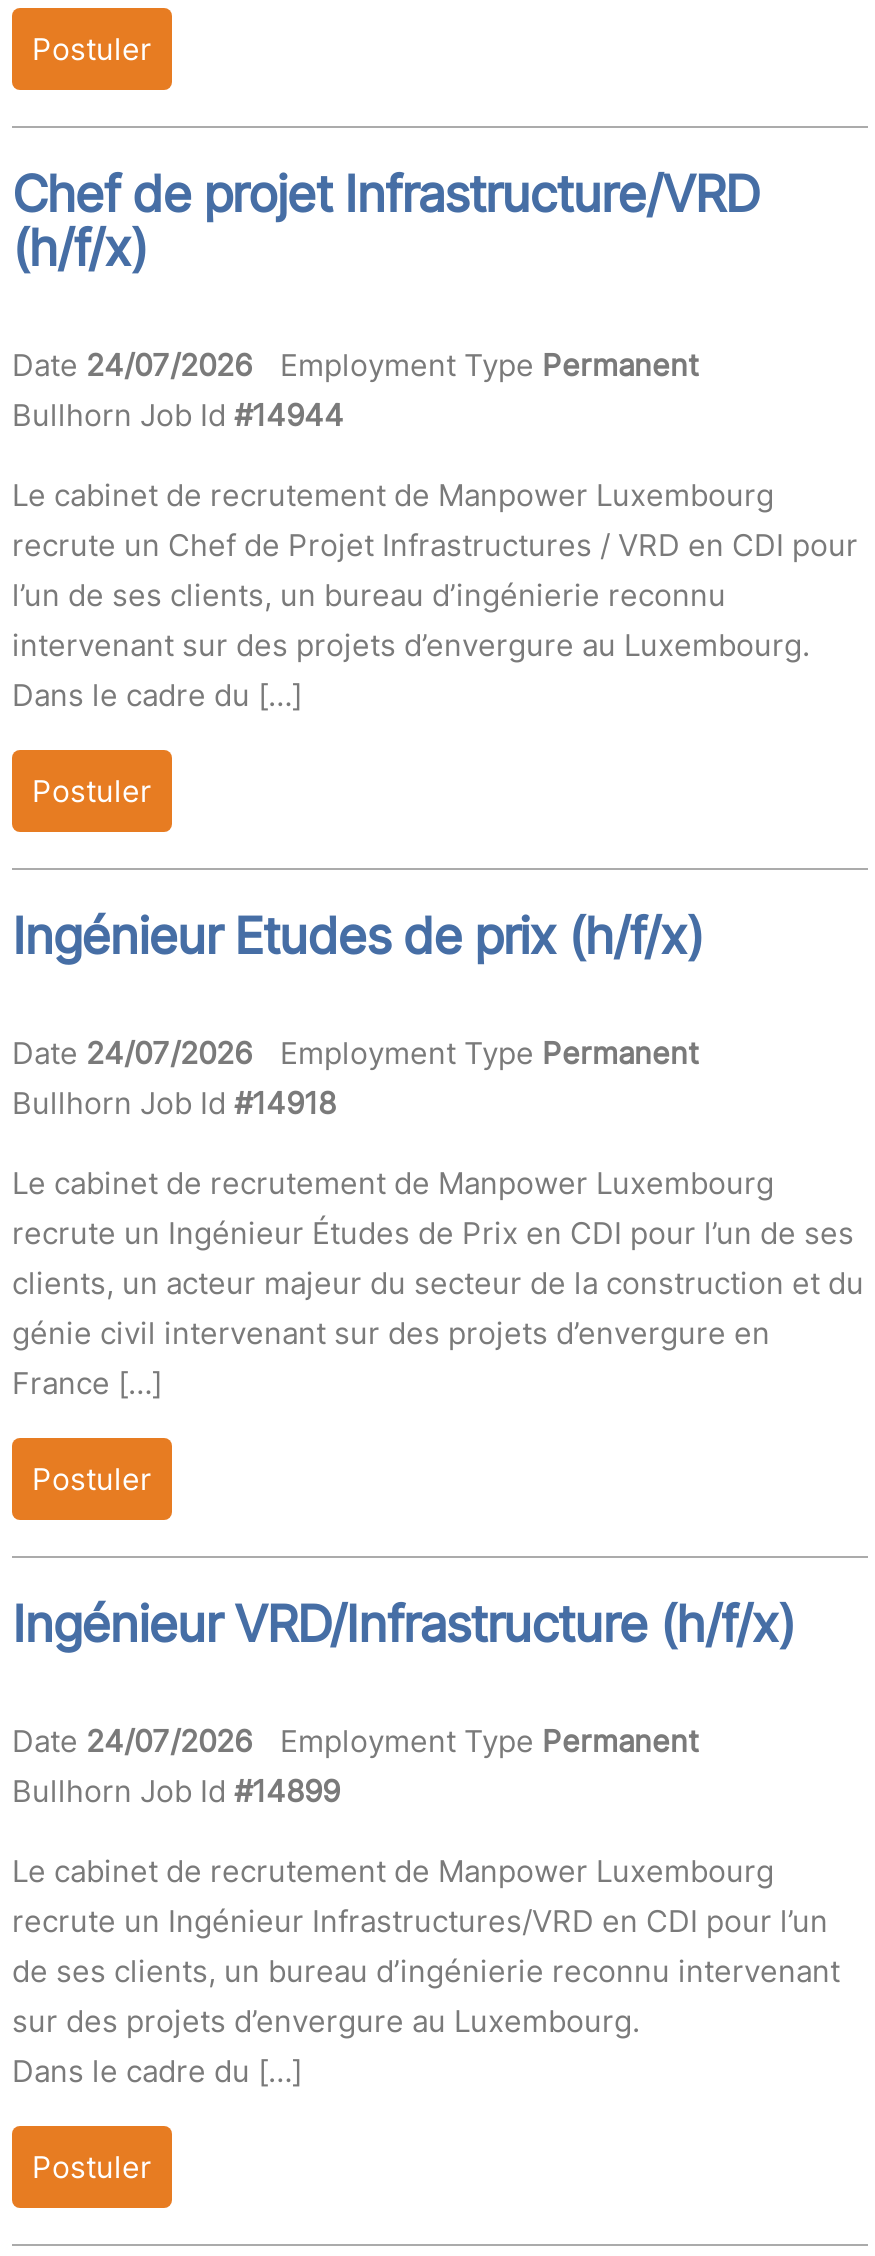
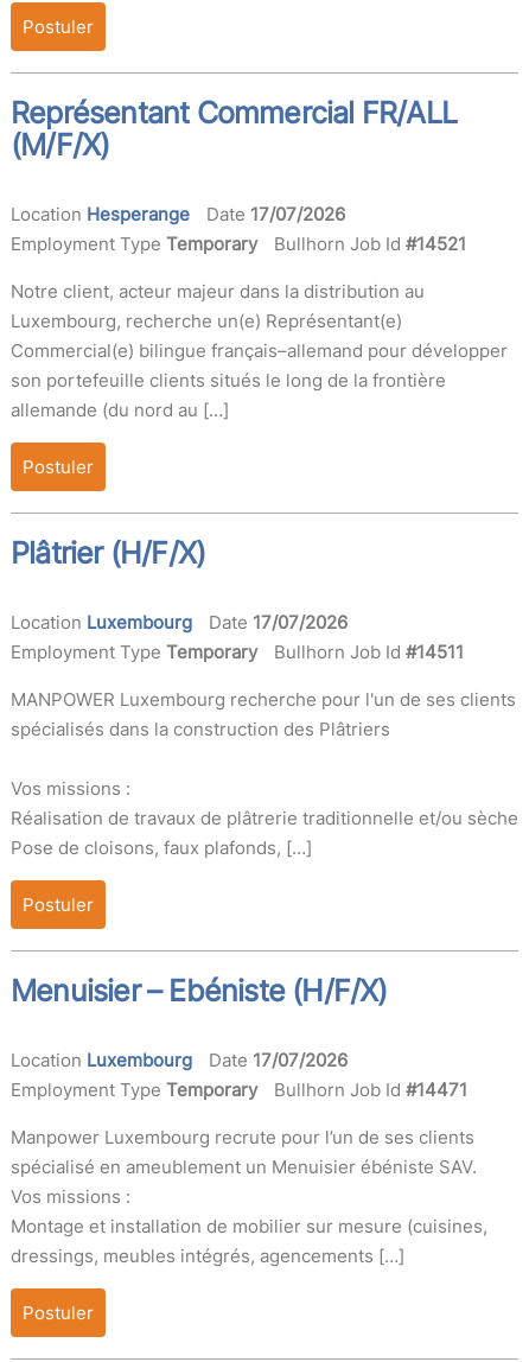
- Chef de projet Infrastructure/VRD
- (h/f/x)
+ Représentant Commercial FR/ALL
+ (M/F/X)

- Date 24/07/2026
- Employment Type Permanent
- Bullhorn Job Id #14944
+ Location Hesperange
+ Date 17/07/2026
+ Employment Type Temporary
+ Bullhorn Job Id #14521

- Le cabinet de recrutement de Manpower Luxembourg
- recrute un Chef de Projet Infrastructures / VRD en CDI pour
- l’un de ses clients, un bureau d’ingénierie reconnu
- intervenant sur des projets d’envergure au Luxembourg.
- Dans le cadre du […]
+ Notre client, acteur majeur dans la distribution au
+ Luxembourg, recherche un(e) Représentant(e)
+ Commercial(e) bilingue français–allemand pour développer
+ son portefeuille clients situés le long de la frontière
+ allemande (du nord au […]

- Ingénieur Etudes de prix (h/f/x)
- Date 24/07/2026
- Employment Type Permanent
- Bullhorn Job Id #14918
- Le cabinet de recrutement de Manpower Luxembourg
- recrute un Ingénieur Études de Prix en CDI pour l’un de ses
- clients, un acteur majeur du secteur de la construction et du
- génie civil intervenant sur des projets d’envergure en
- France […]
+ Plâtrier (H/F/X)
+ Location Luxembourg
+ Date 17/07/2026
+ Employment Type Temporary
+ Bullhorn Job Id #14511
+ MANPOWER Luxembourg recherche pour l'un de ses clients
+ spécialisés dans la construction des Plâtriers
+ Vos missions :
+ Réalisation de travaux de plâtrerie traditionnelle et/ou sèche
+ Pose de cloisons, faux plafonds, […]

- Ingénieur VRD/Infrastructure (h/f/x)
+ Menuisier – Ebéniste (H/F/X)

- Date 24/07/2026
- Employment Type Permanent
- Bullhorn Job Id #14899
+ Location Luxembourg
+ Date 17/07/2026
+ Employment Type Temporary
+ Bullhorn Job Id #14471

- Le cabinet de recrutement de Manpower Luxembourg
- recrute un Ingénieur Infrastructures/VRD en CDI pour l’un
- de ses clients, un bureau d’ingénierie reconnu intervenant
- sur des projets d’envergure au Luxembourg.
- Dans le cadre du […]
+ Manpower Luxembourg recrute pour l’un de ses clients
+ spécialisé en ameublement un Menuisier ébéniste SAV.
+ Vos missions :
+ Montage et installation de mobilier sur mesure (cuisines,
+ dressings, meubles intégrés, agencements […]
